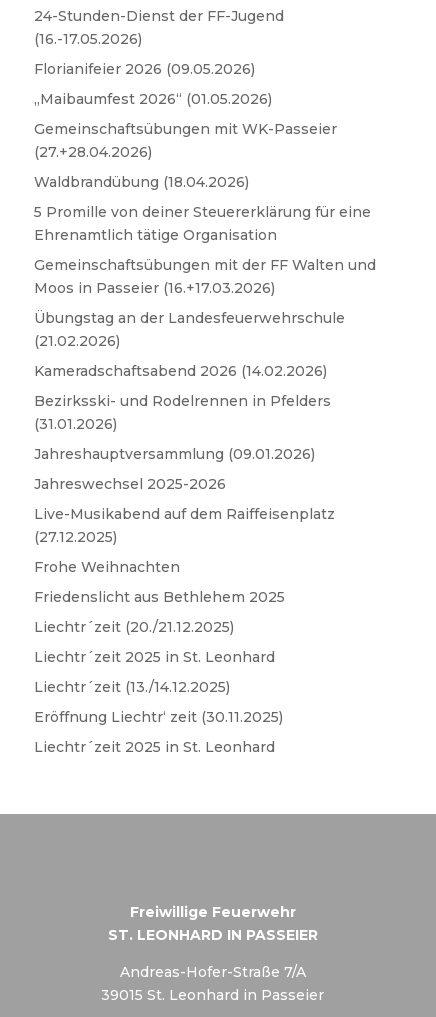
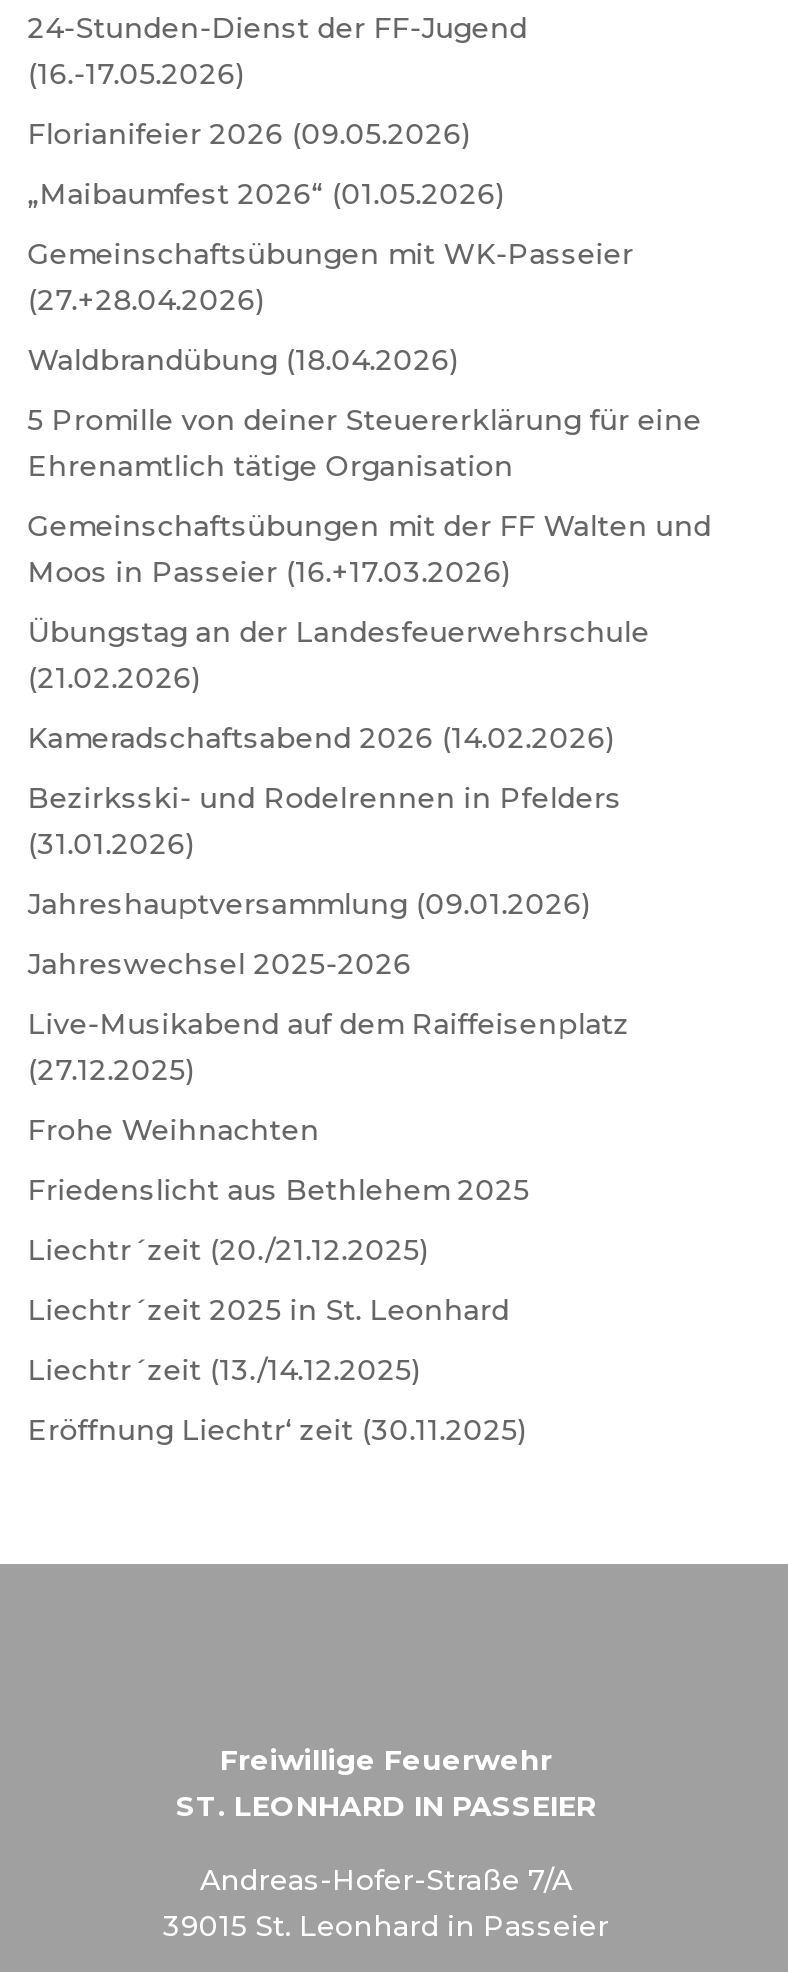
- Liechtr´zeit 2025 in St. Leonhard
